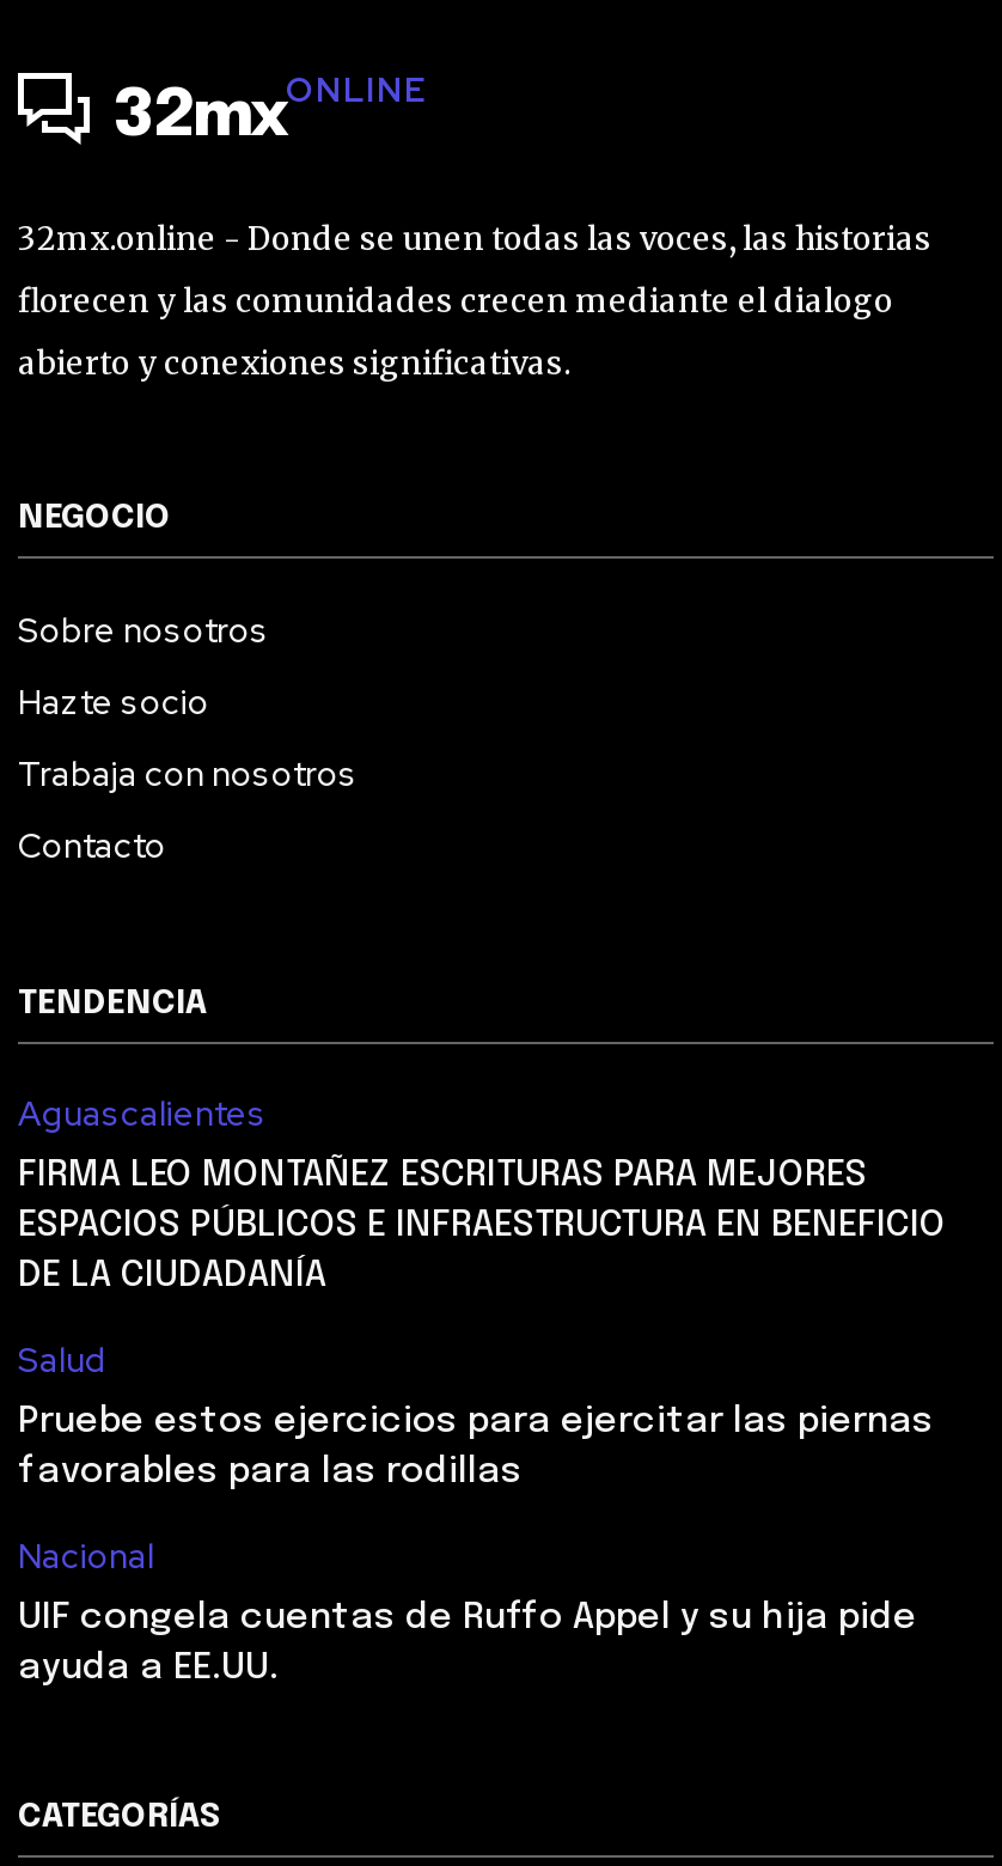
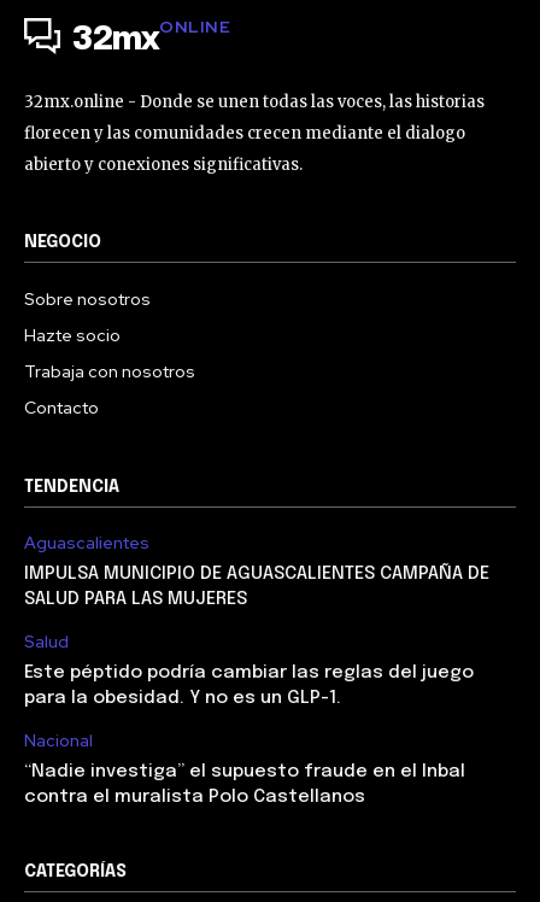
- FIRMA LEO MONTAÑEZ ESCRITURAS PARA MEJORES
- ESPACIOS PÚBLICOS E INFRAESTRUCTURA EN BENEFICIO
- DE LA CIUDADANÍA
+ IMPULSA MUNICIPIO DE AGUASCALIENTES CAMPAÑA DE
+ SALUD PARA LAS MUJERES

- Pruebe estos ejercicios para ejercitar las piernas
- favorables para las rodillas
+ Este péptido podría cambiar las reglas del juego
+ para la obesidad. Y no es un GLP-1.

- UIF congela cuentas de Ruffo Appel y su hija pide
- ayuda a EE.UU.
+ “Nadie investiga” el supuesto fraude en el Inbal
+ contra el muralista Polo Castellanos
